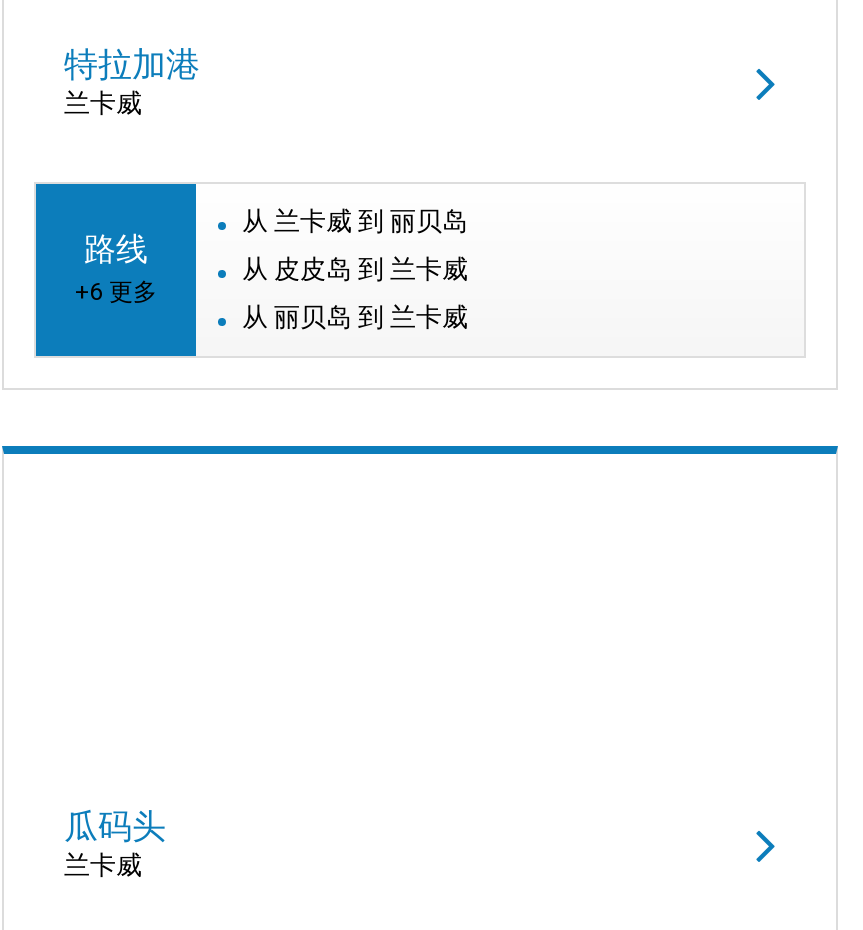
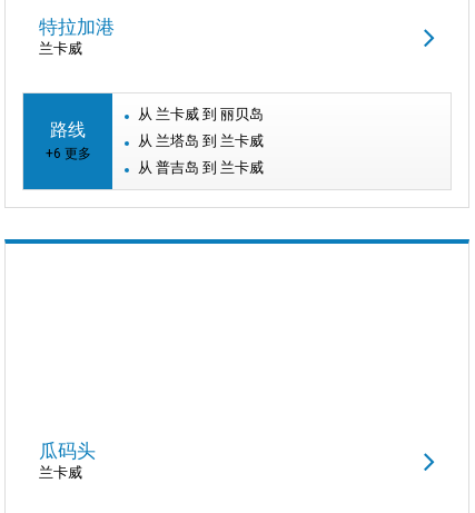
- 从 皮皮岛 到 兰卡威
+ 从 兰塔岛 到 兰卡威

- 从 丽贝岛 到 兰卡威
+ 从 普吉岛 到 兰卡威
